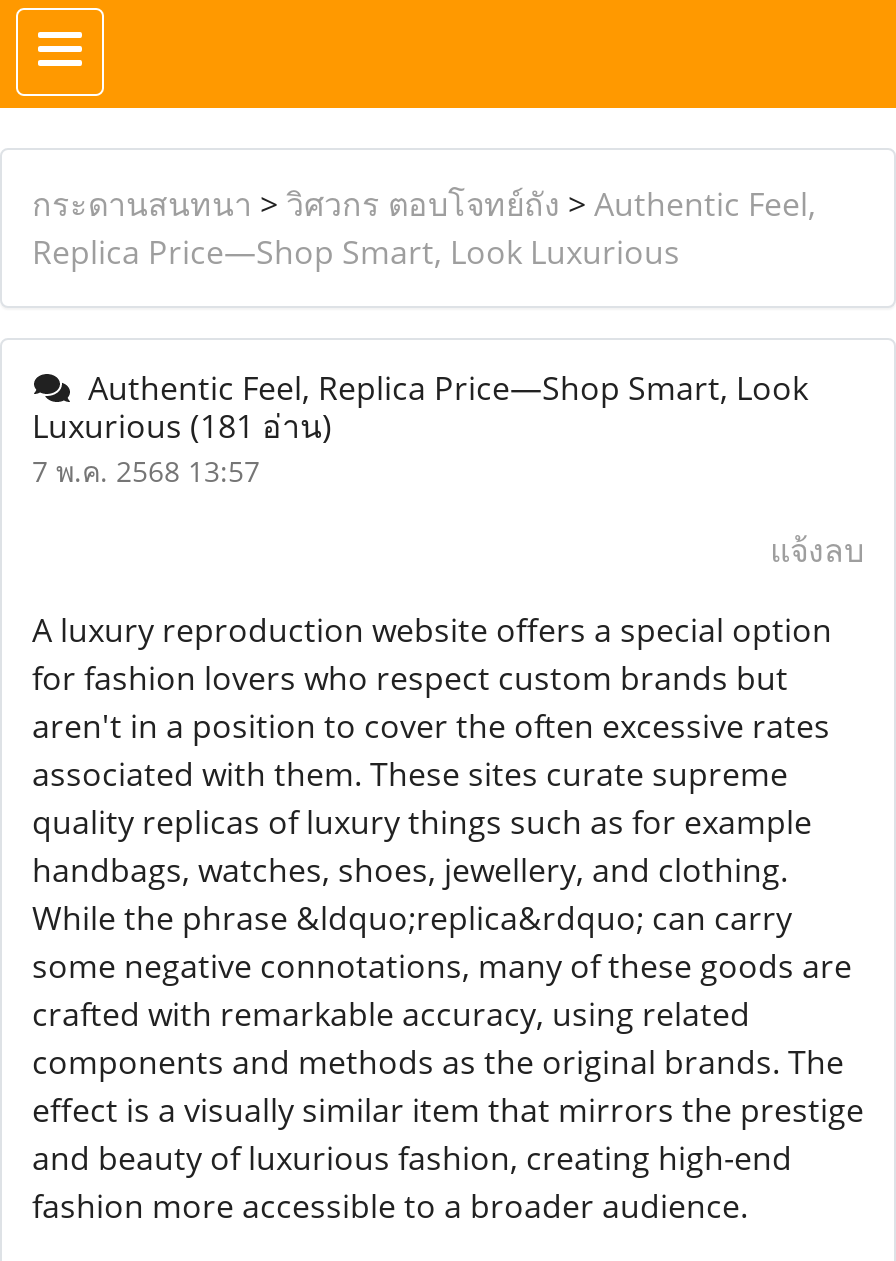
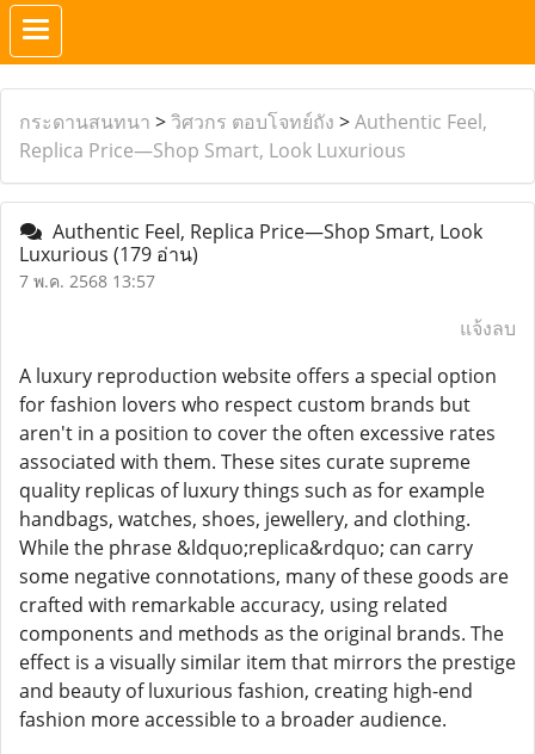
- Luxurious (181 อ่าน)
+ Luxurious (179 อ่าน)
